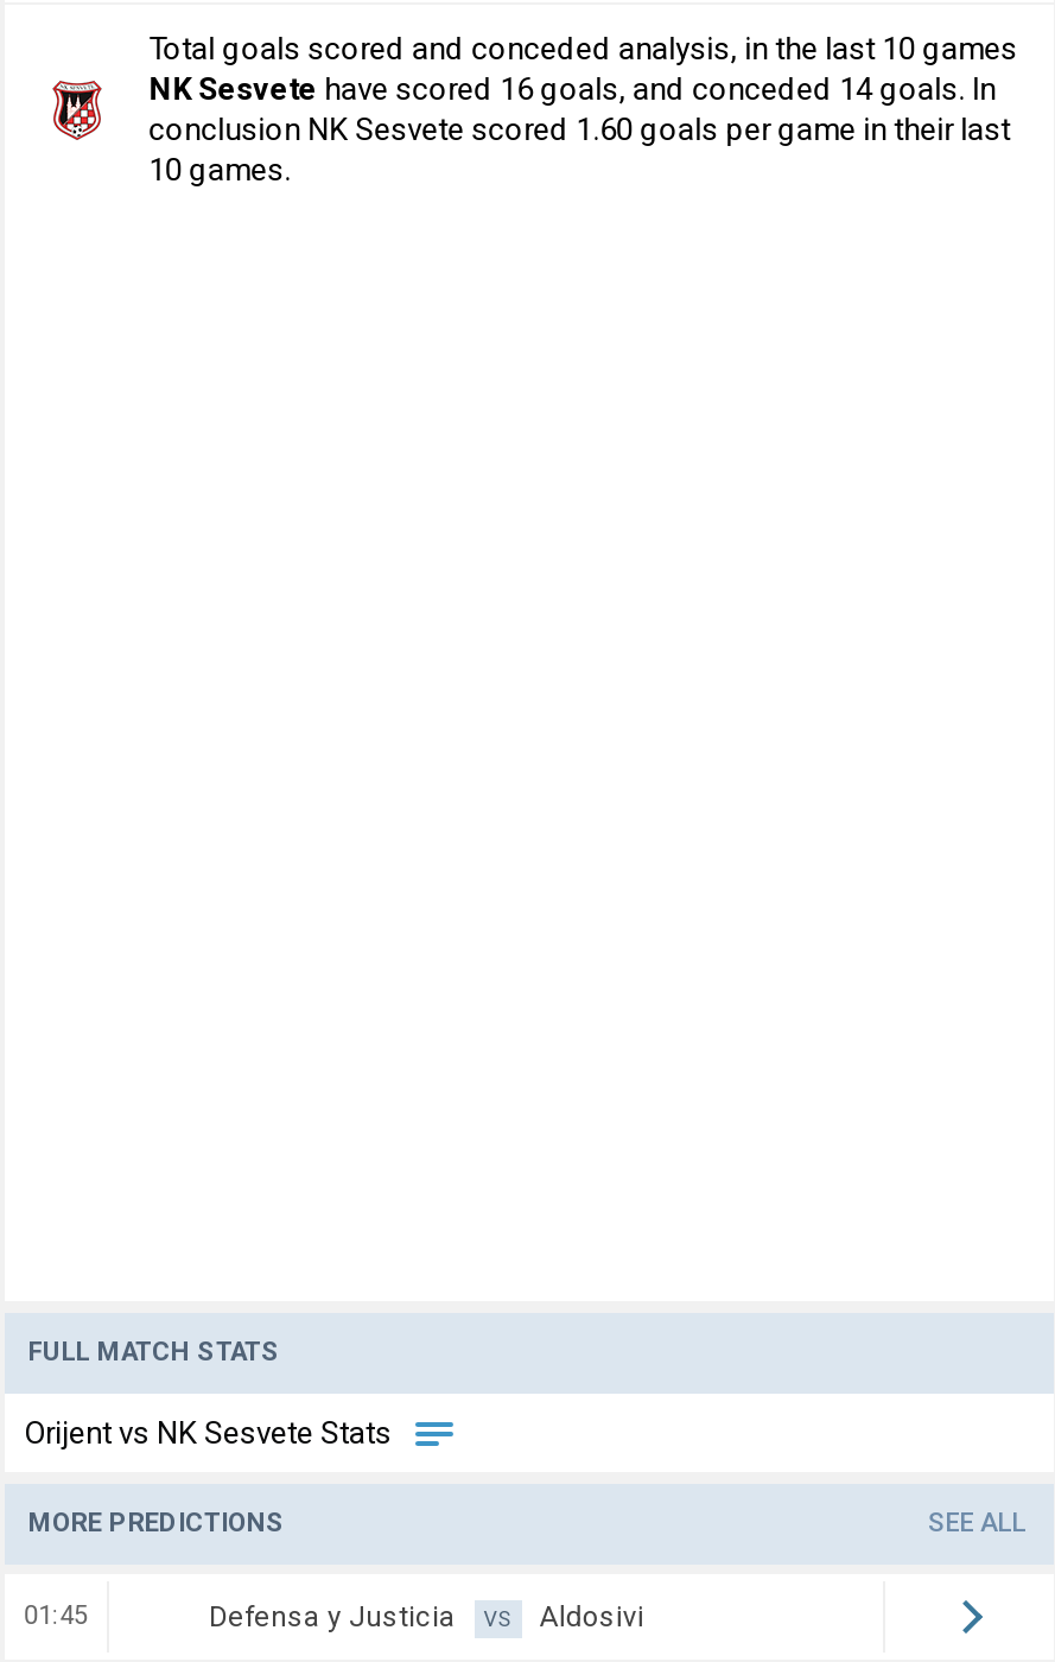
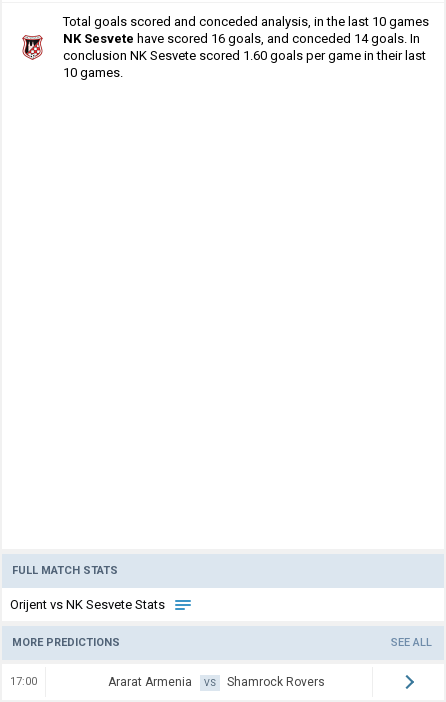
- 01:45
- Defensa y Justicia
+ 17:00
+ Ararat Armenia

- Aldosivi
+ Shamrock Rovers
